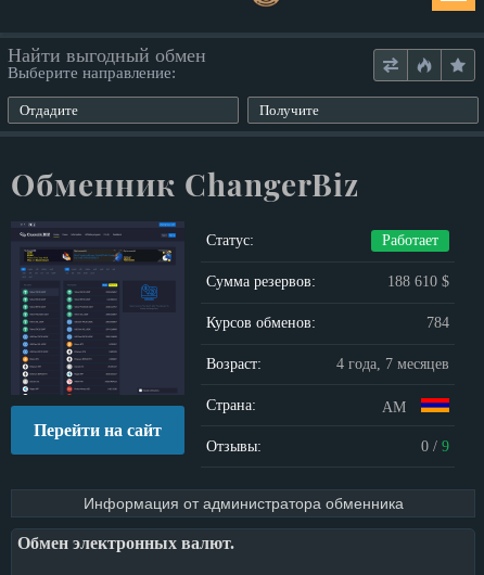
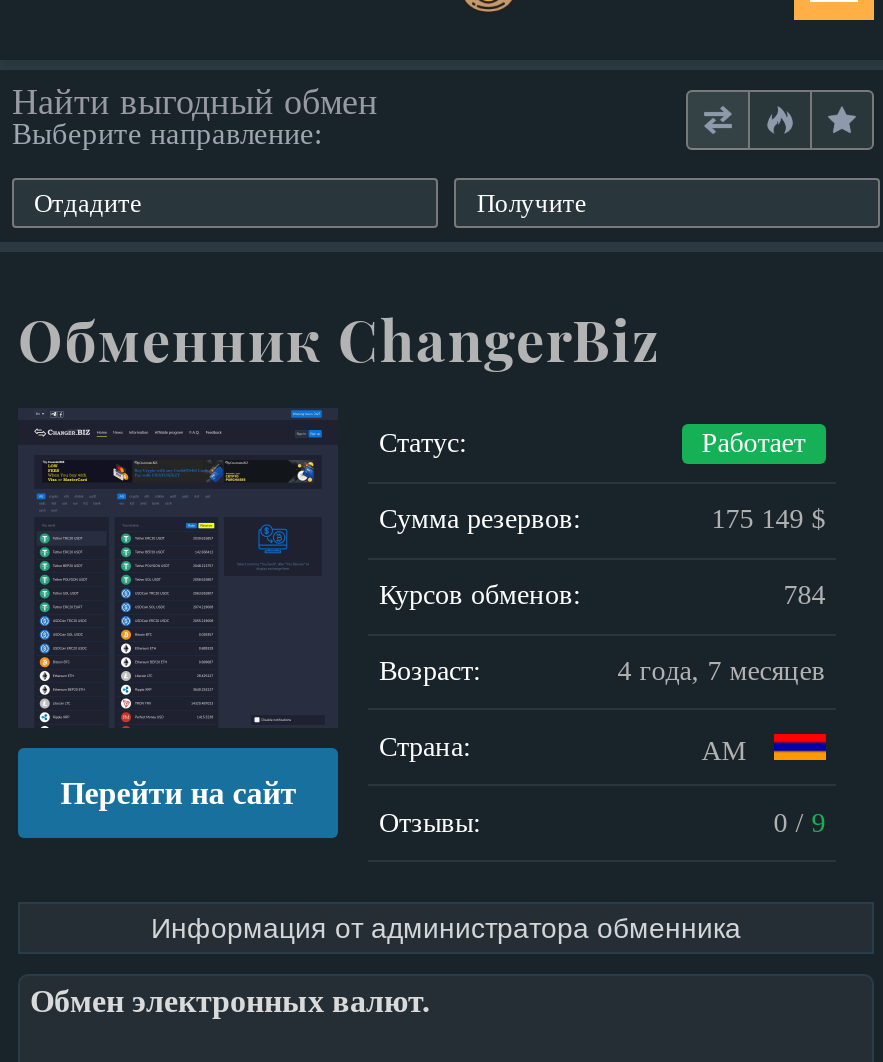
- 188 610 $
+ 175 149 $
